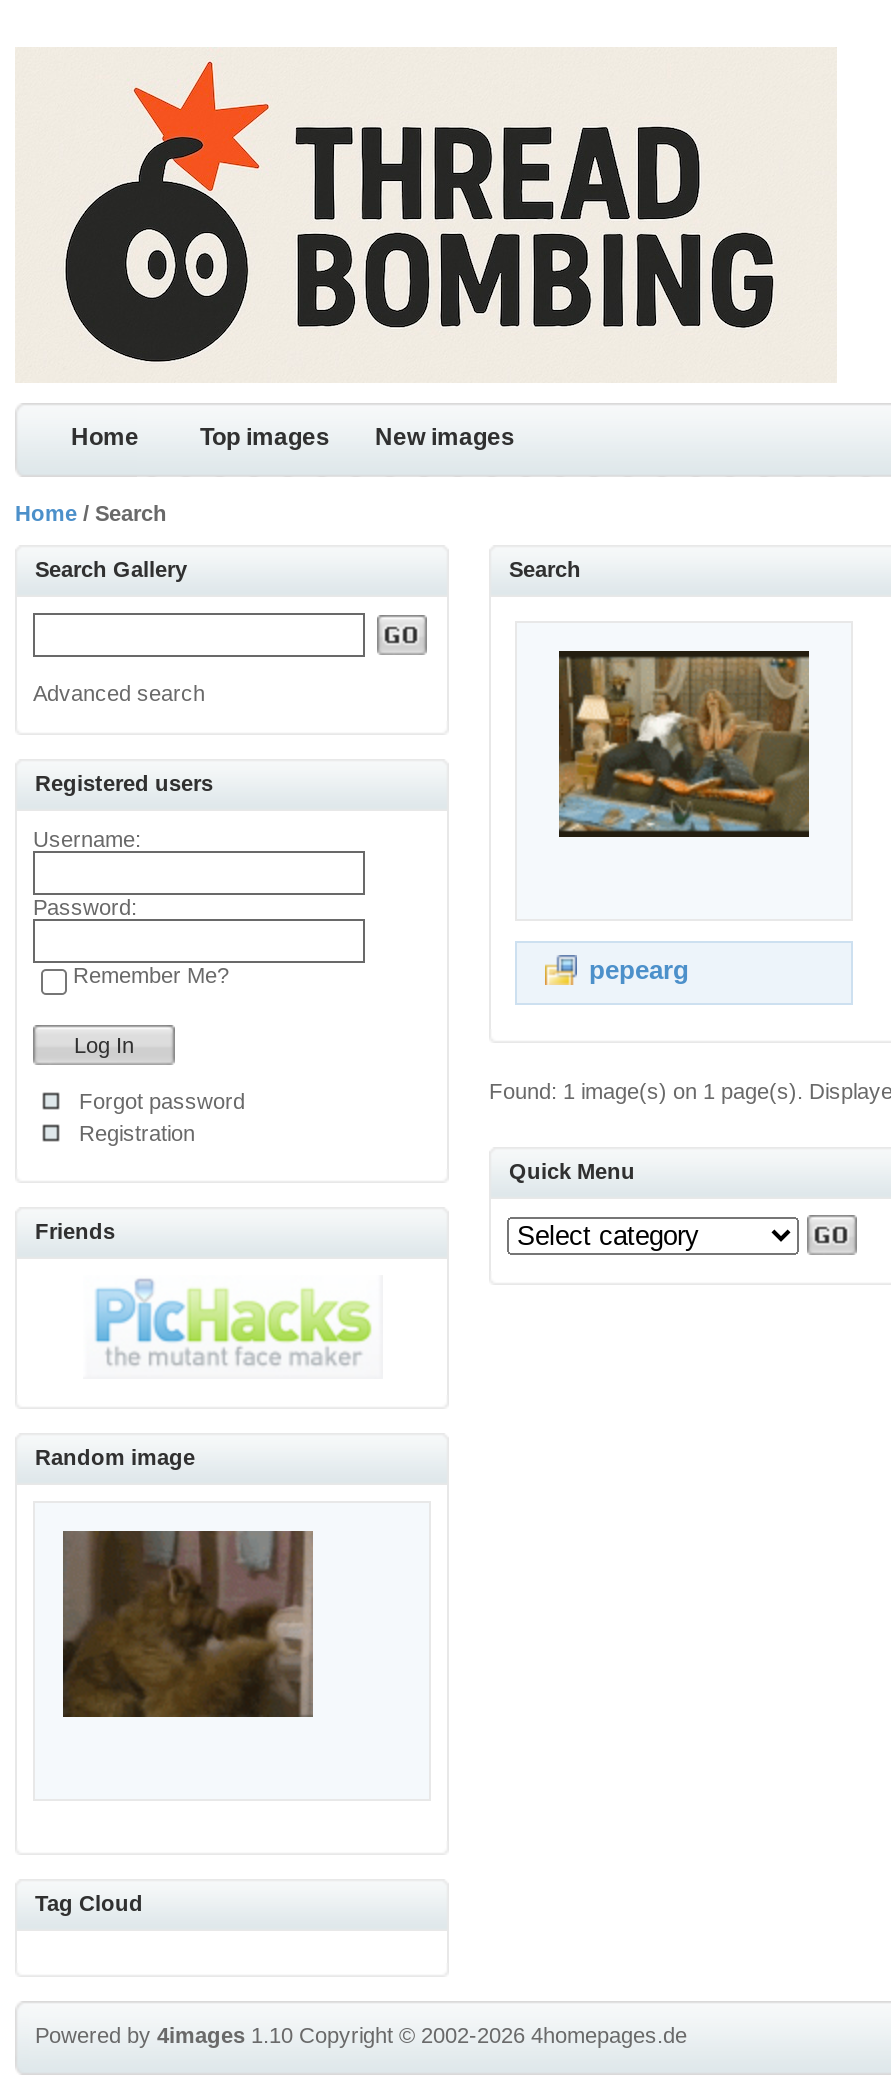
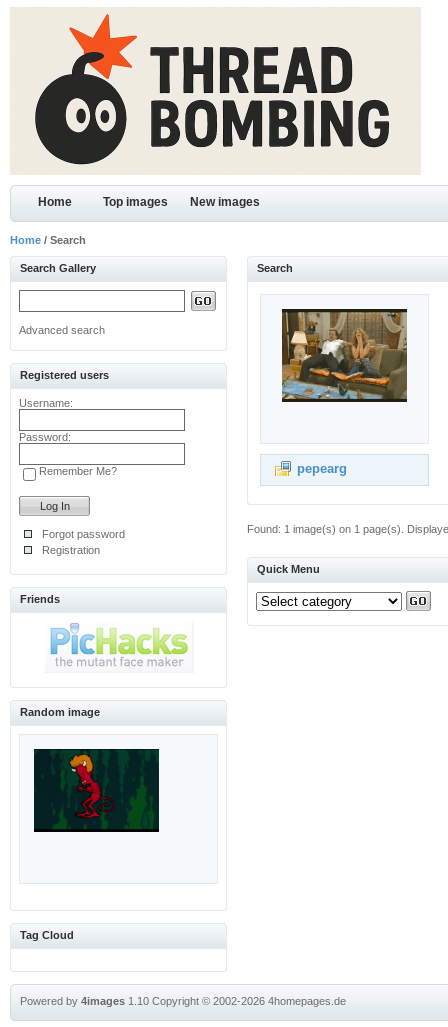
- [image]
+ [image]
